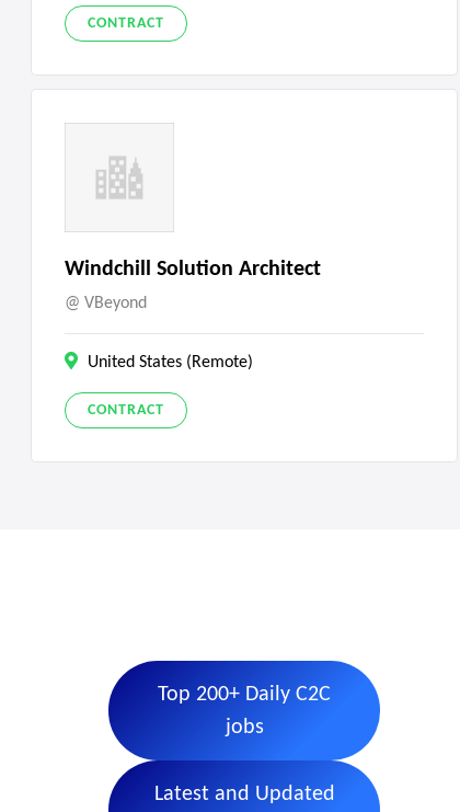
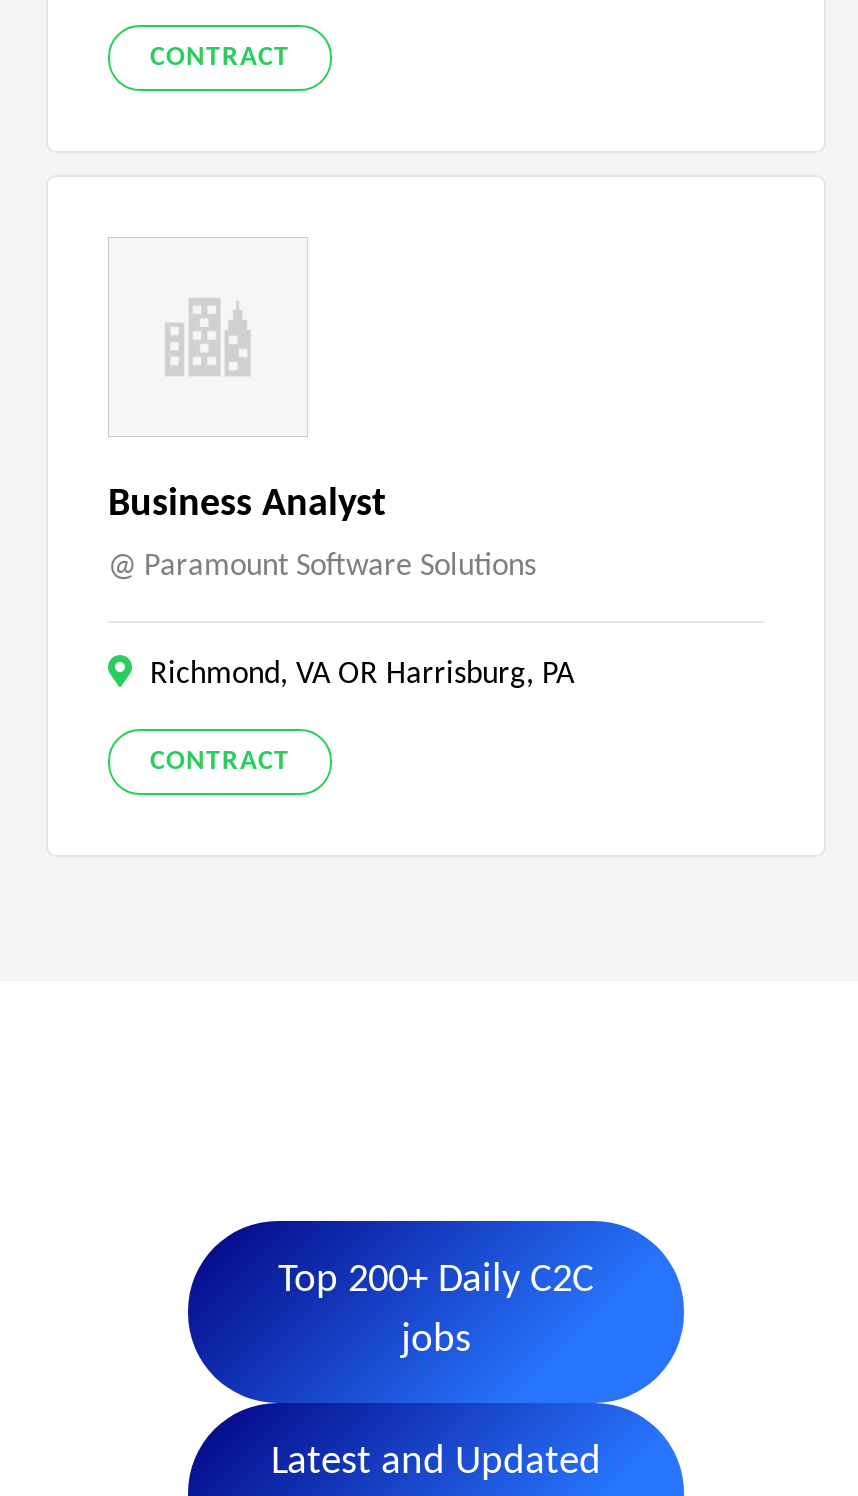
- Windchill Solution Architect
+ Business Analyst

- VBeyond
+ Paramount Software Solutions

- United States (Remote)
+ Richmond, VA OR Harrisburg, PA
